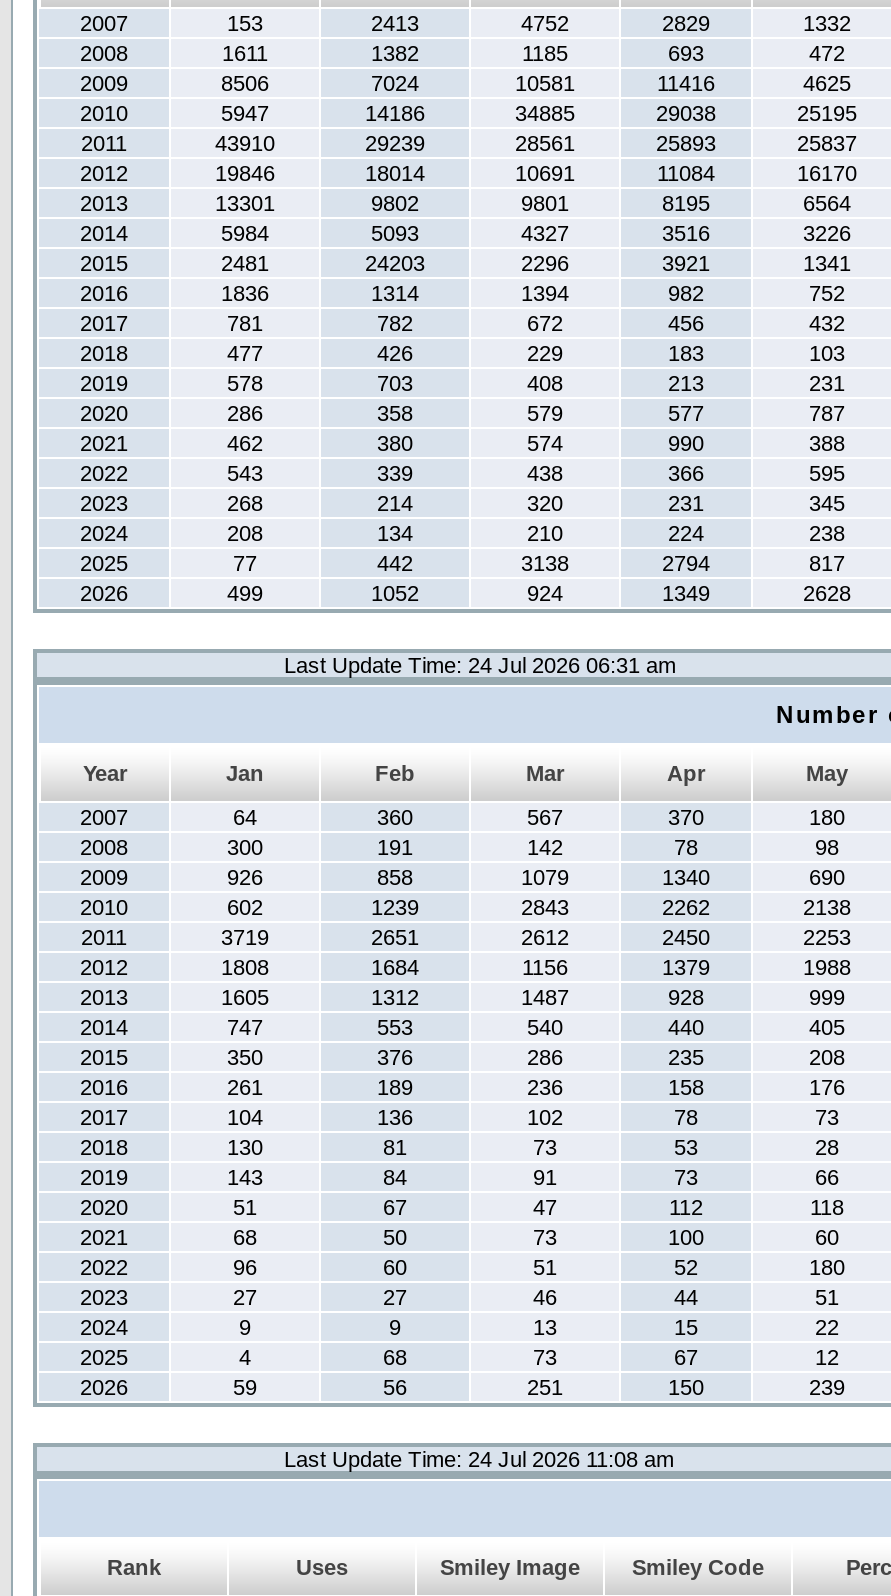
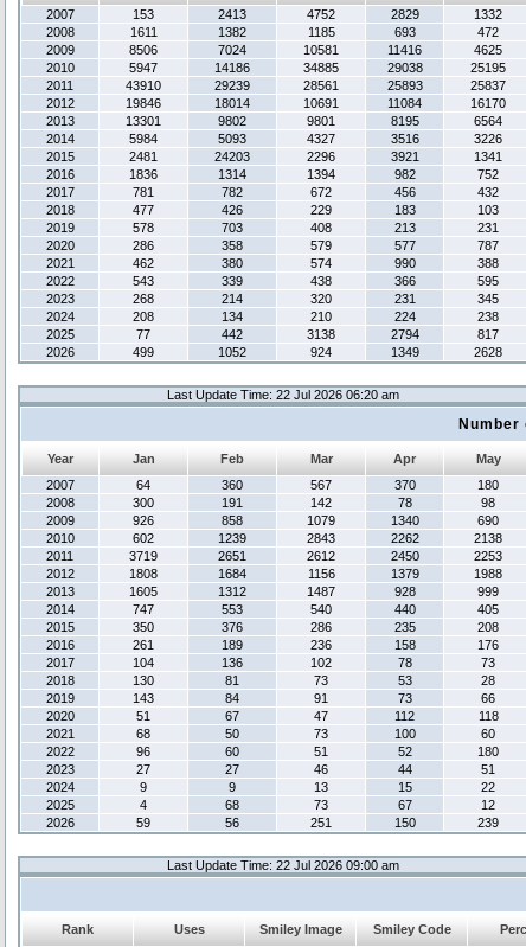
- Last Update Time: 24 Jul 2026 06:31 am
+ Last Update Time: 22 Jul 2026 06:20 am

- Last Update Time: 24 Jul 2026 11:08 am
+ Last Update Time: 22 Jul 2026 09:00 am
